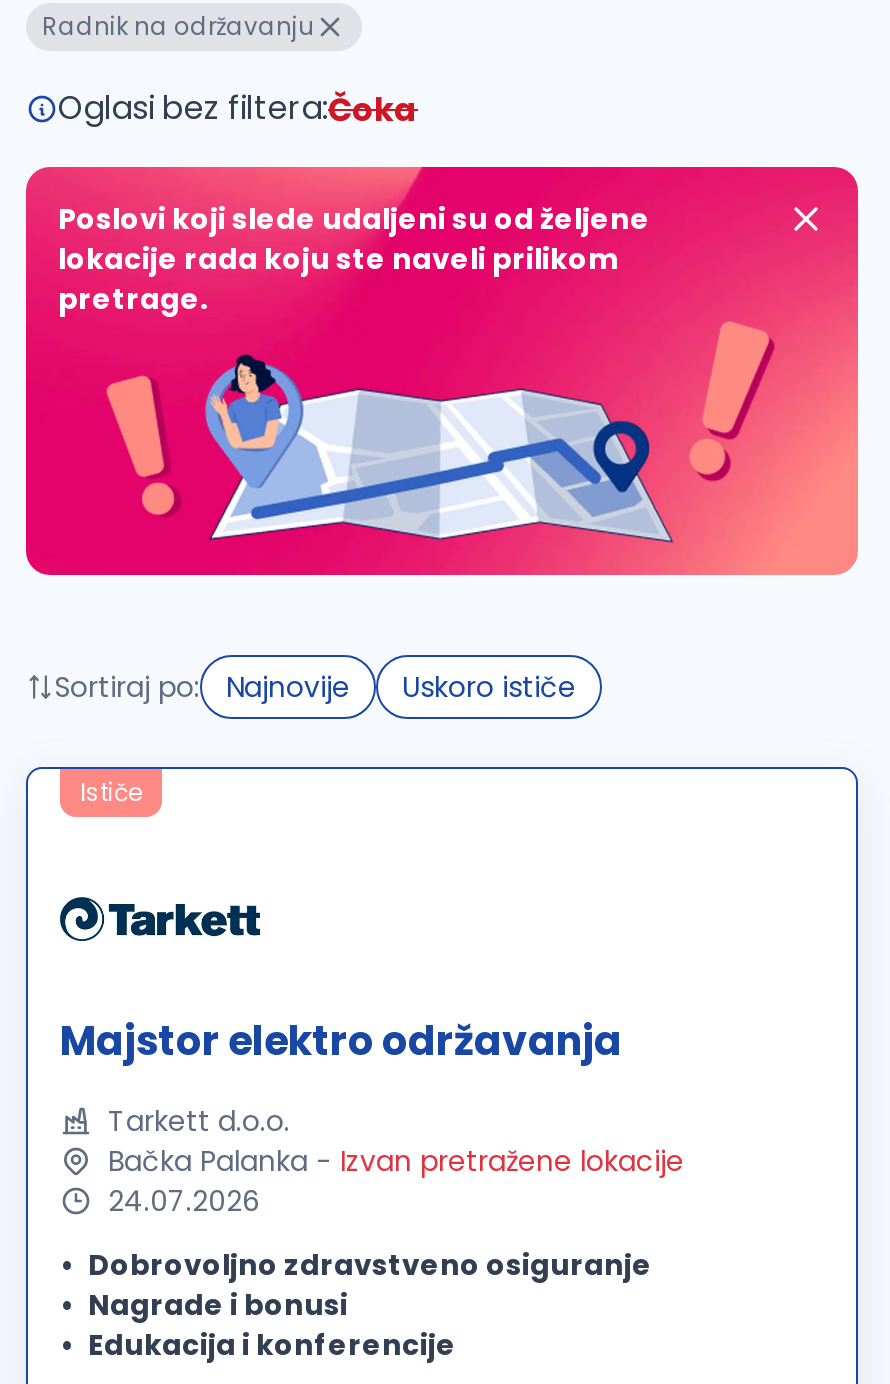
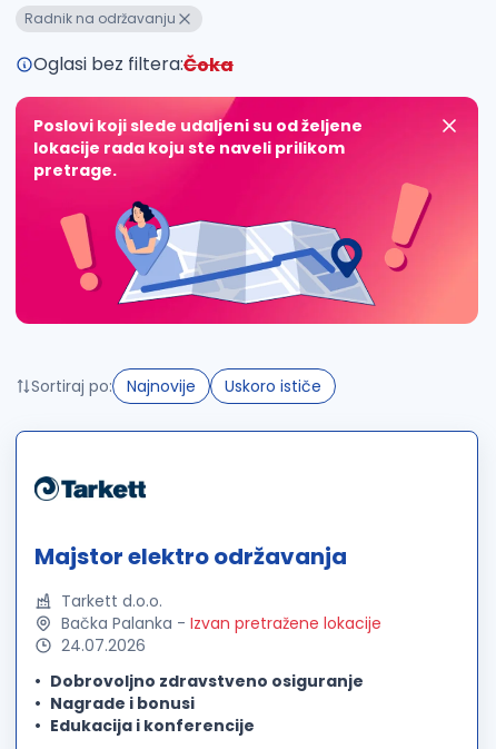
- Ističe
